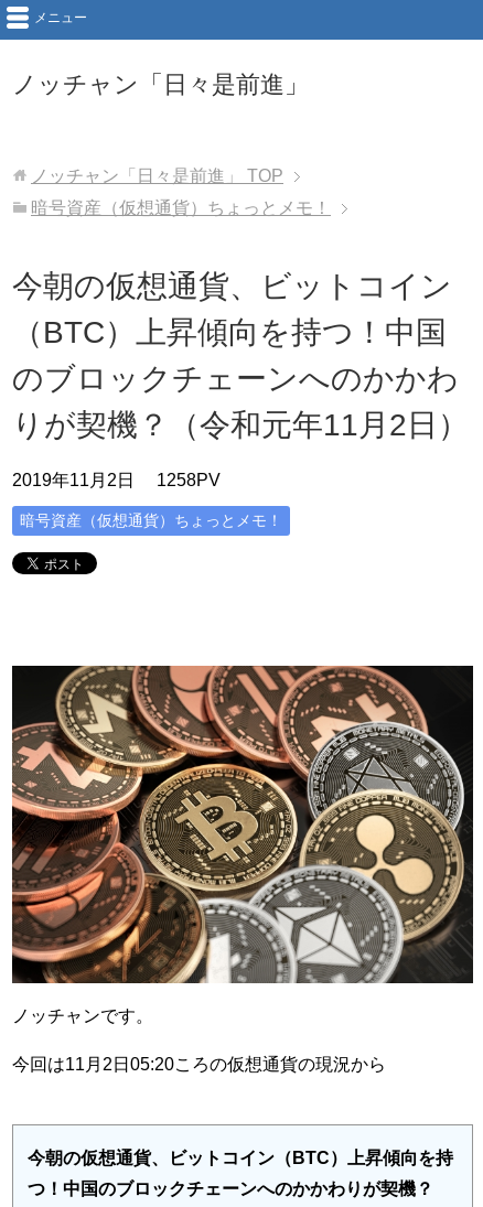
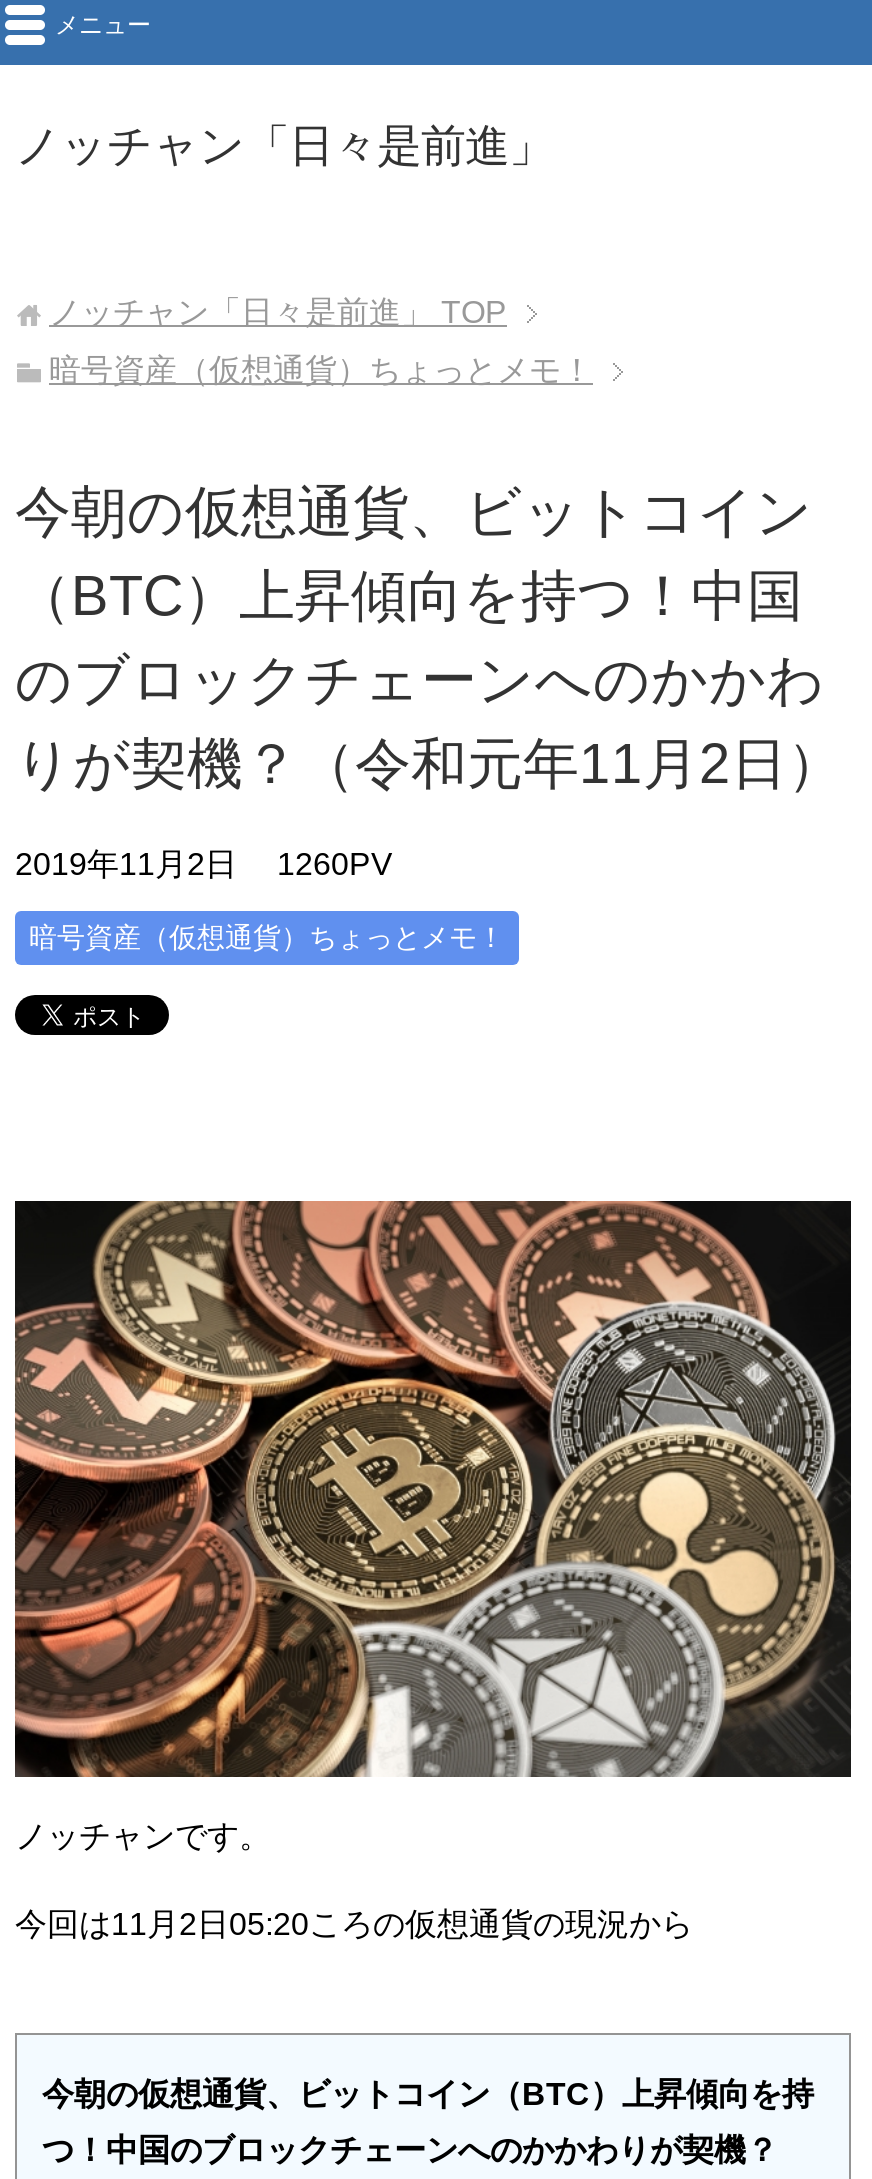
- 2019年11月2日 1258PV
+ 2019年11月2日 1260PV
